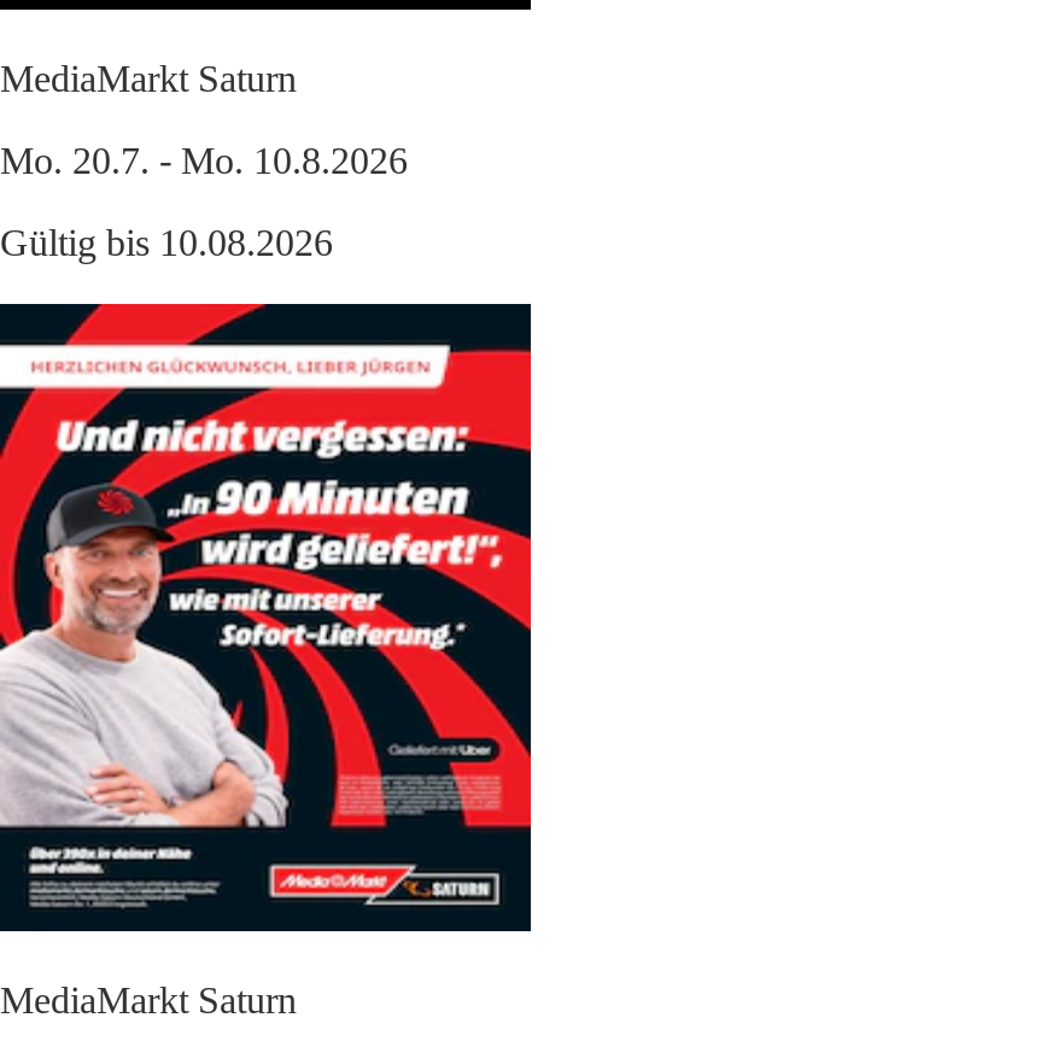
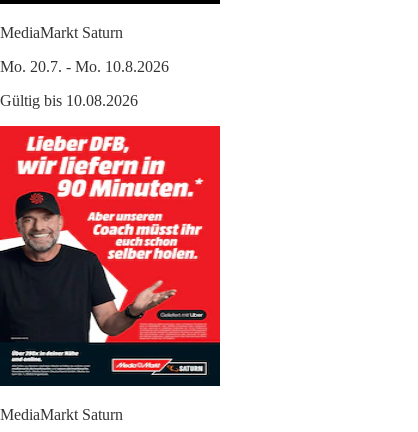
- [image]
+ [image]
